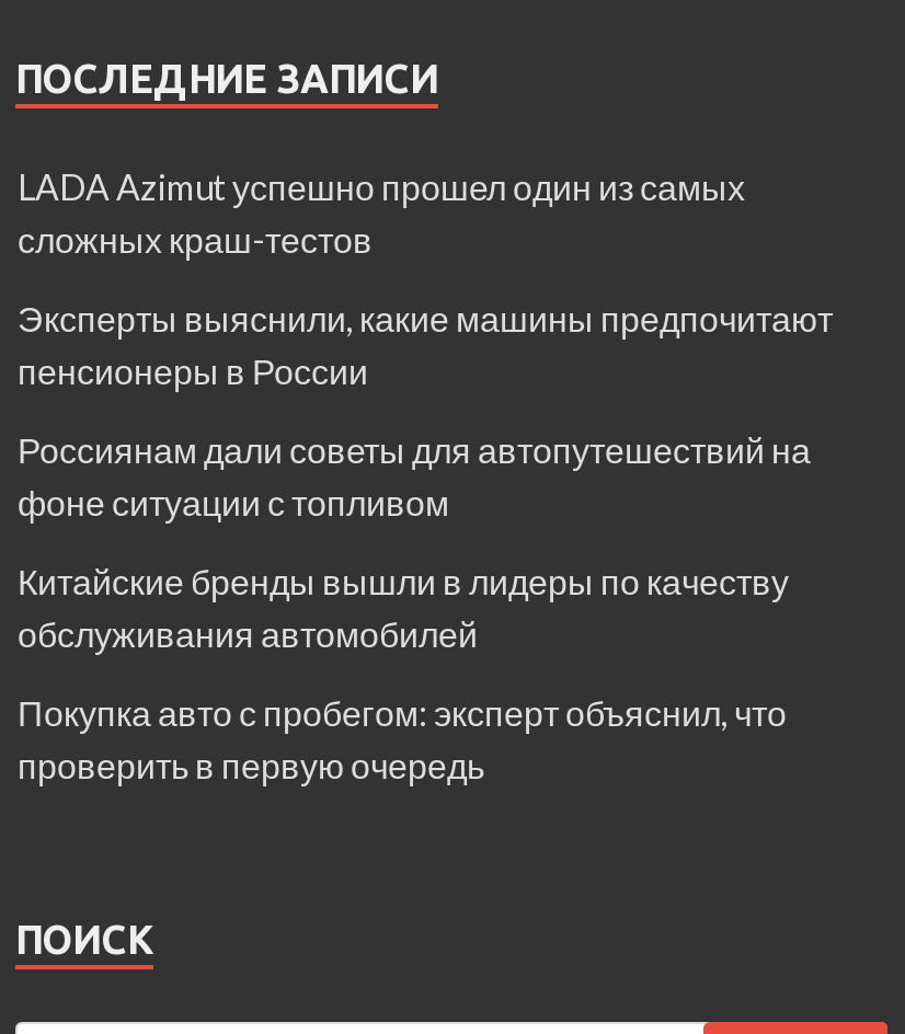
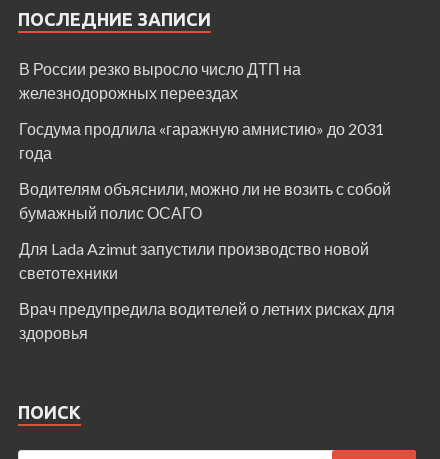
- LADA Azimut успешно прошел один из самых
- сложных краш-тестов
+ В России резко выросло число ДТП на
+ железнодорожных переездах

- Эксперты выяснили, какие машины предпочитают
- пенсионеры в России
+ Госдума продлила «гаражную амнистию» до 2031
+ года

- Россиянам дали советы для автопутешествий на
- фоне ситуации с топливом
+ Водителям объяснили, можно ли не возить с собой
+ бумажный полис ОСАГО

- Китайские бренды вышли в лидеры по качеству
- обслуживания автомобилей
+ Для Lada Azimut запустили производство новой
+ светотехники

- Покупка авто с пробегом: эксперт объяснил, что
- проверить в первую очередь
+ Врач предупредила водителей о летних рисках для
+ здоровья
